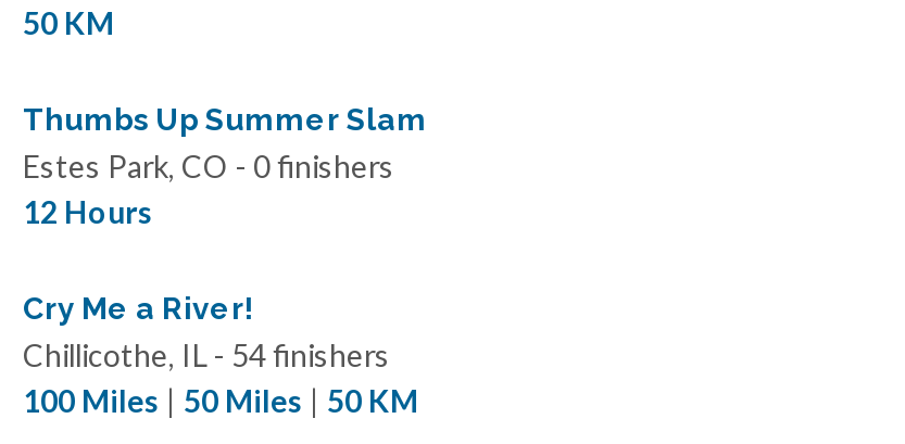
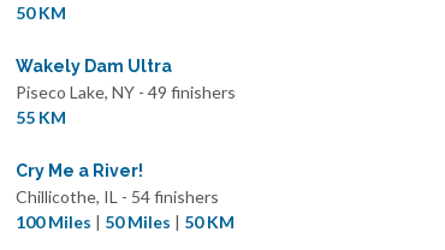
- Thumbs Up Summer Slam
- Estes Park, CO - 0 finishers
- 12 Hours
+ Wakely Dam Ultra
+ Piseco Lake, NY - 49 finishers
+ 55 KM
